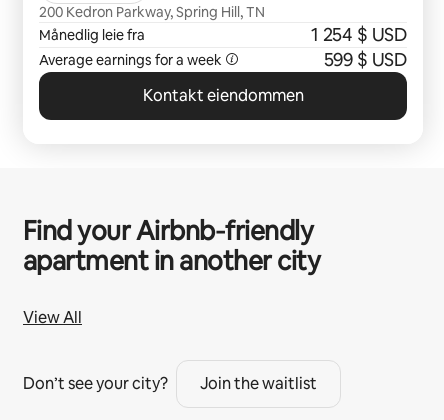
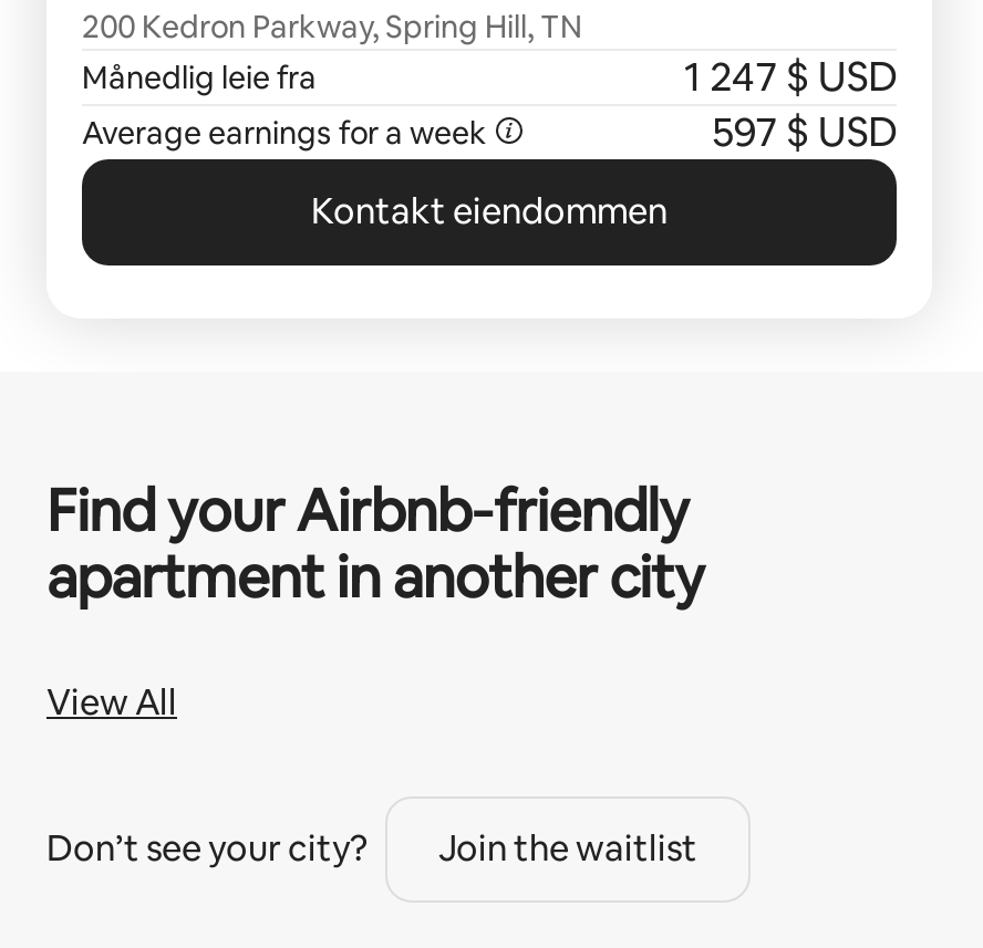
- 1 254 $ USD
+ 1 247 $ USD

- 599 $ USD
+ 597 $ USD
